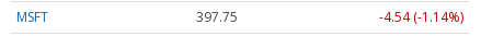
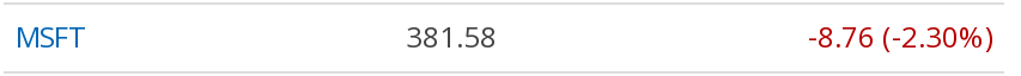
- 397.75
+ 381.58

- -4.54 (-1.14%)
+ -8.76 (-2.30%)
